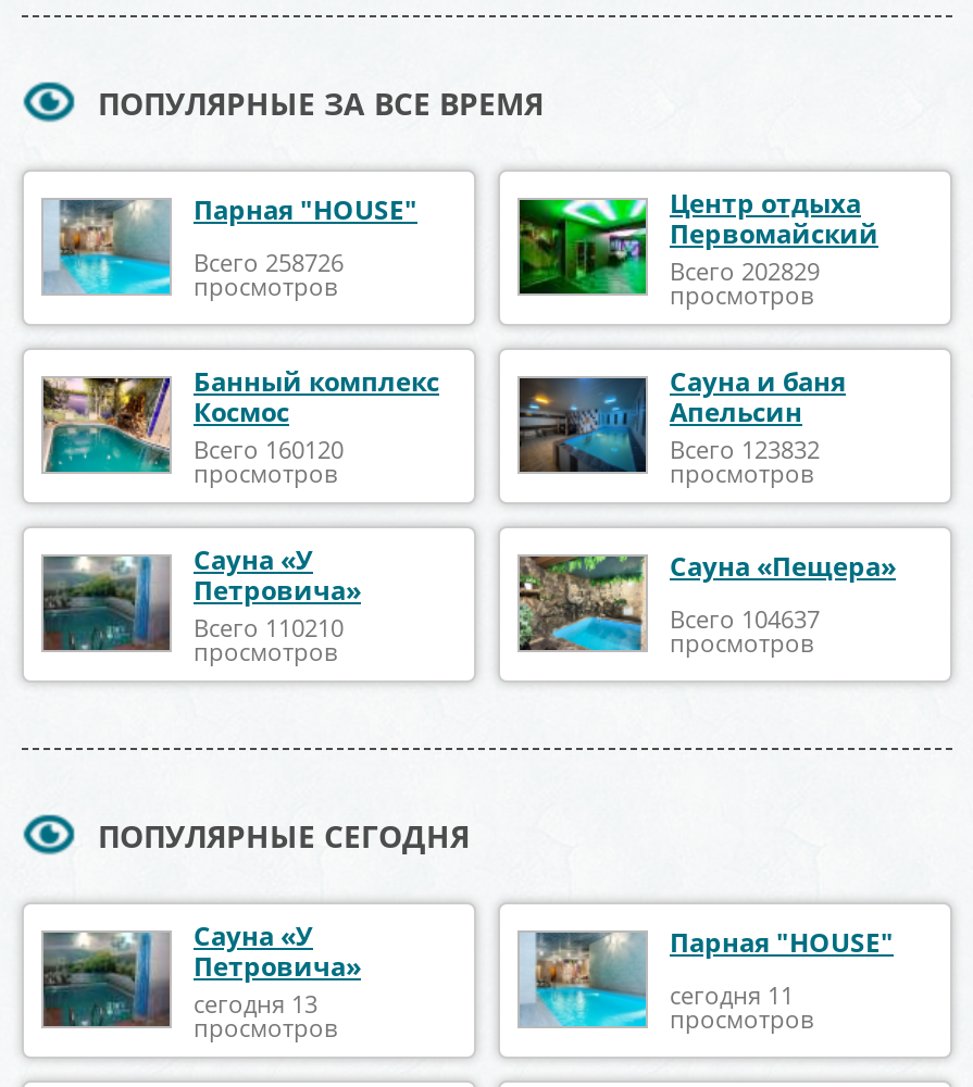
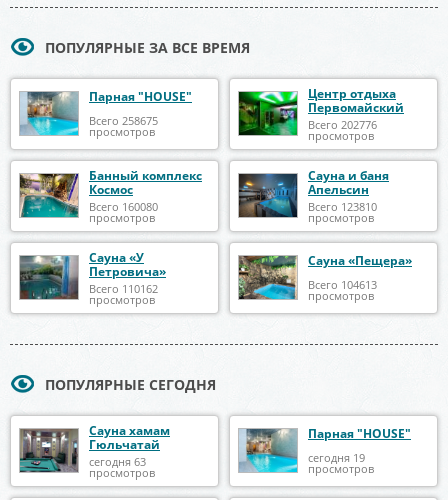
- Всего 258726
+ Всего 258675

- Всего 202829
+ Всего 202776

- Всего 160120
+ Всего 160080

- Всего 123832
+ Всего 123810

- Всего 110210
+ Всего 110162

- Всего 104637
+ Всего 104613

- [image]
- Сауна «У
- Петровича»
- сегодня 13
+ [image]
+ Сауна хамам
+ Гюльчатай
+ сегодня 63

- сегодня 11
+ сегодня 19
